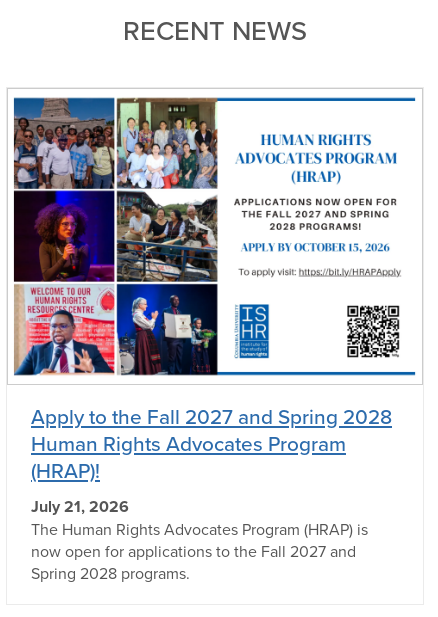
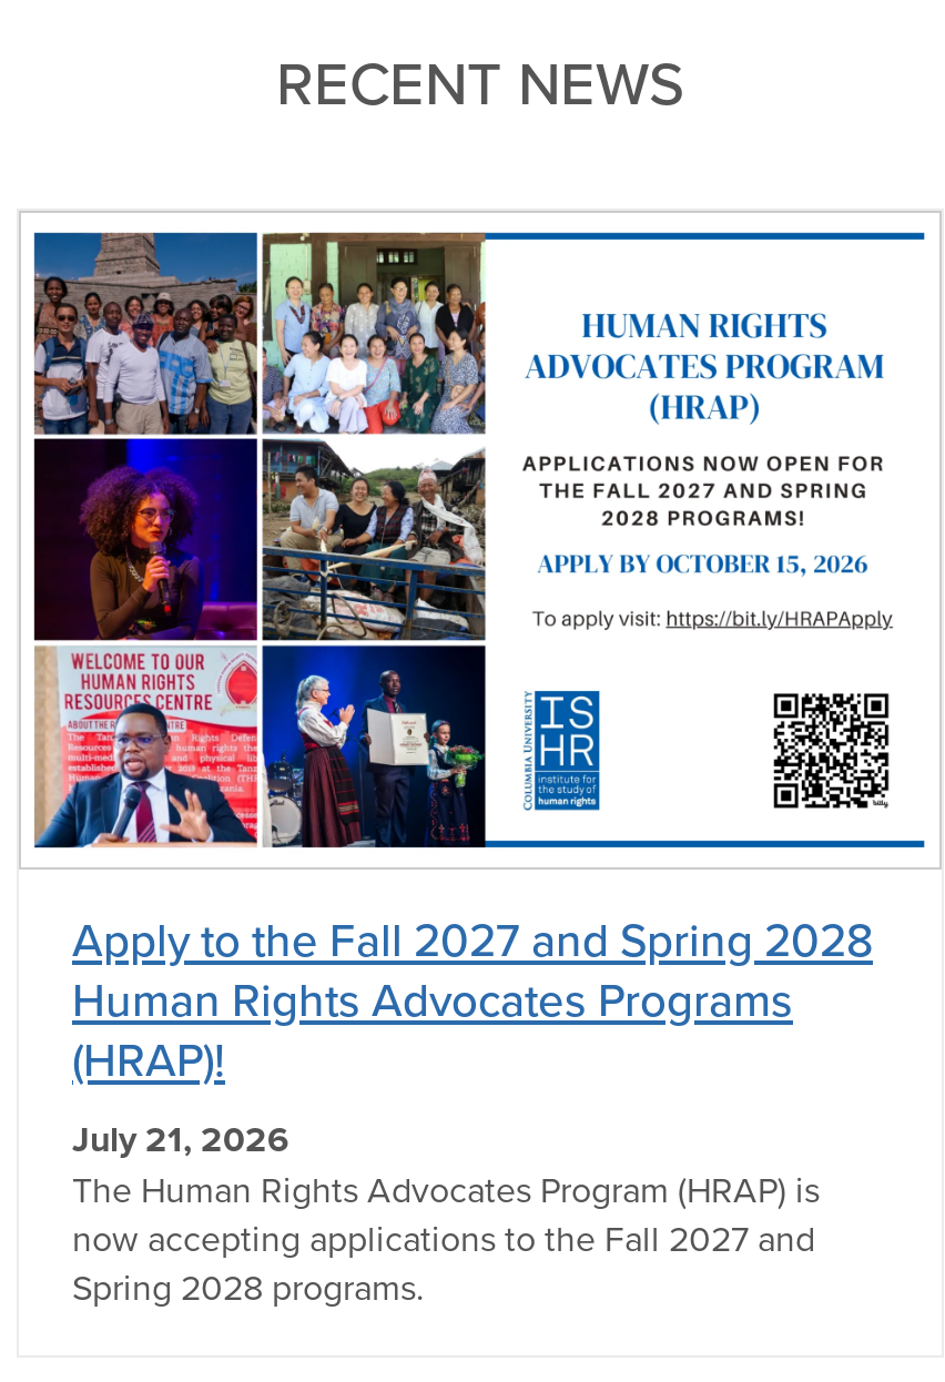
- Human Rights Advocates Program
+ Human Rights Advocates Programs

- now open for applications to the Fall 2027 and
+ now accepting applications to the Fall 2027 and
